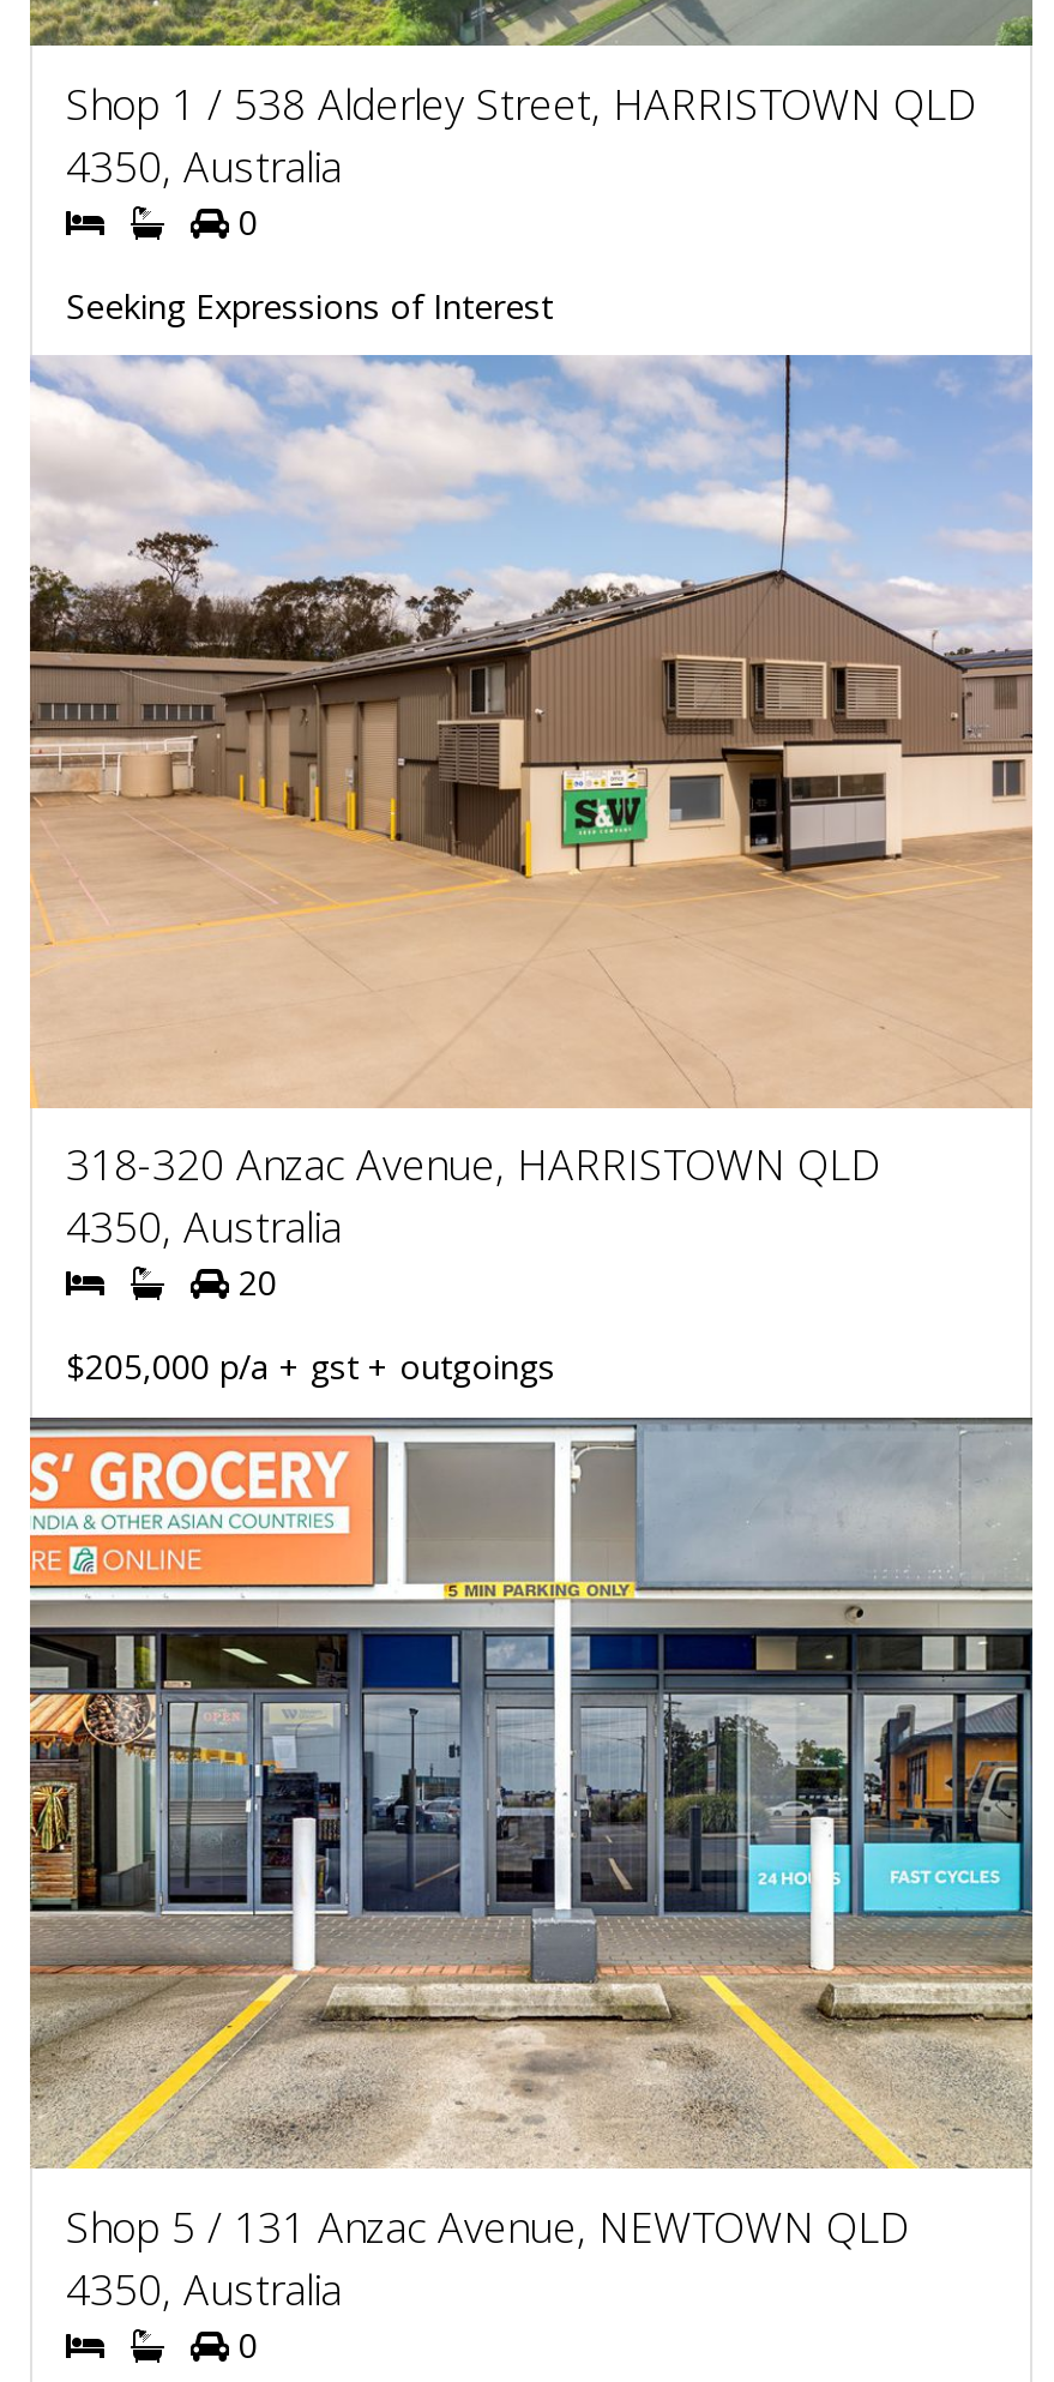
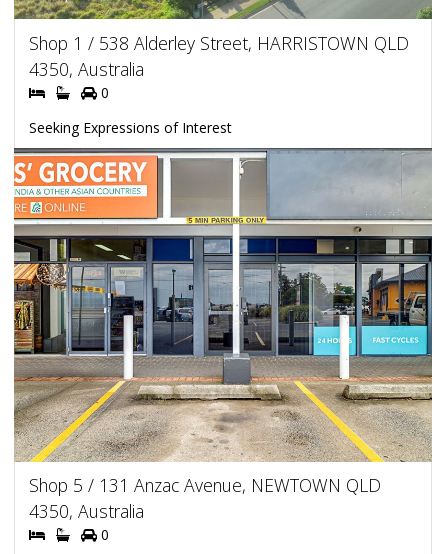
- [image]
- 318-320 Anzac Avenue, HARRISTOWN QLD
- 4350, Australia
- 20
- $205,000 p/a + gst + outgoings
